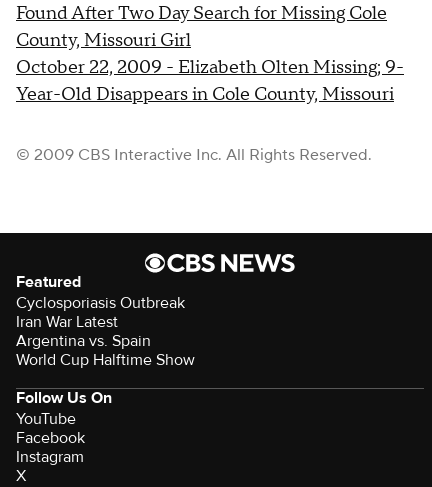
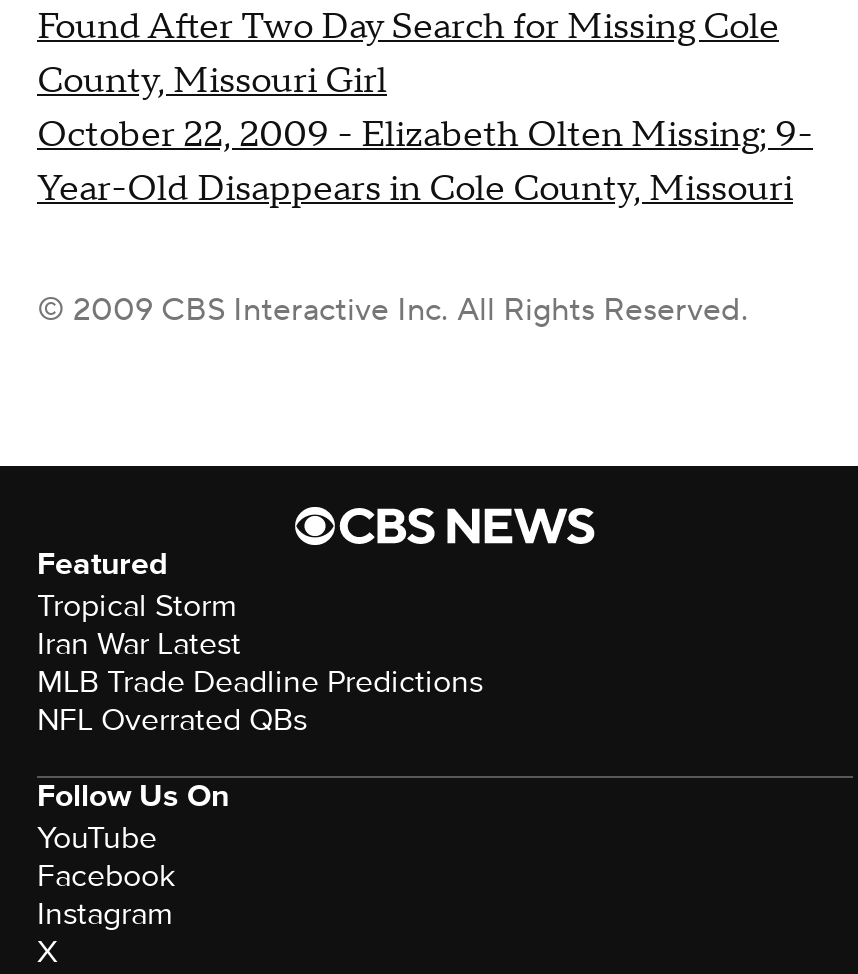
- Cyclosporiasis Outbreak
+ Tropical Storm

- Argentina vs. Spain
- World Cup Halftime Show
+ MLB Trade Deadline Predictions
+ NFL Overrated QBs
